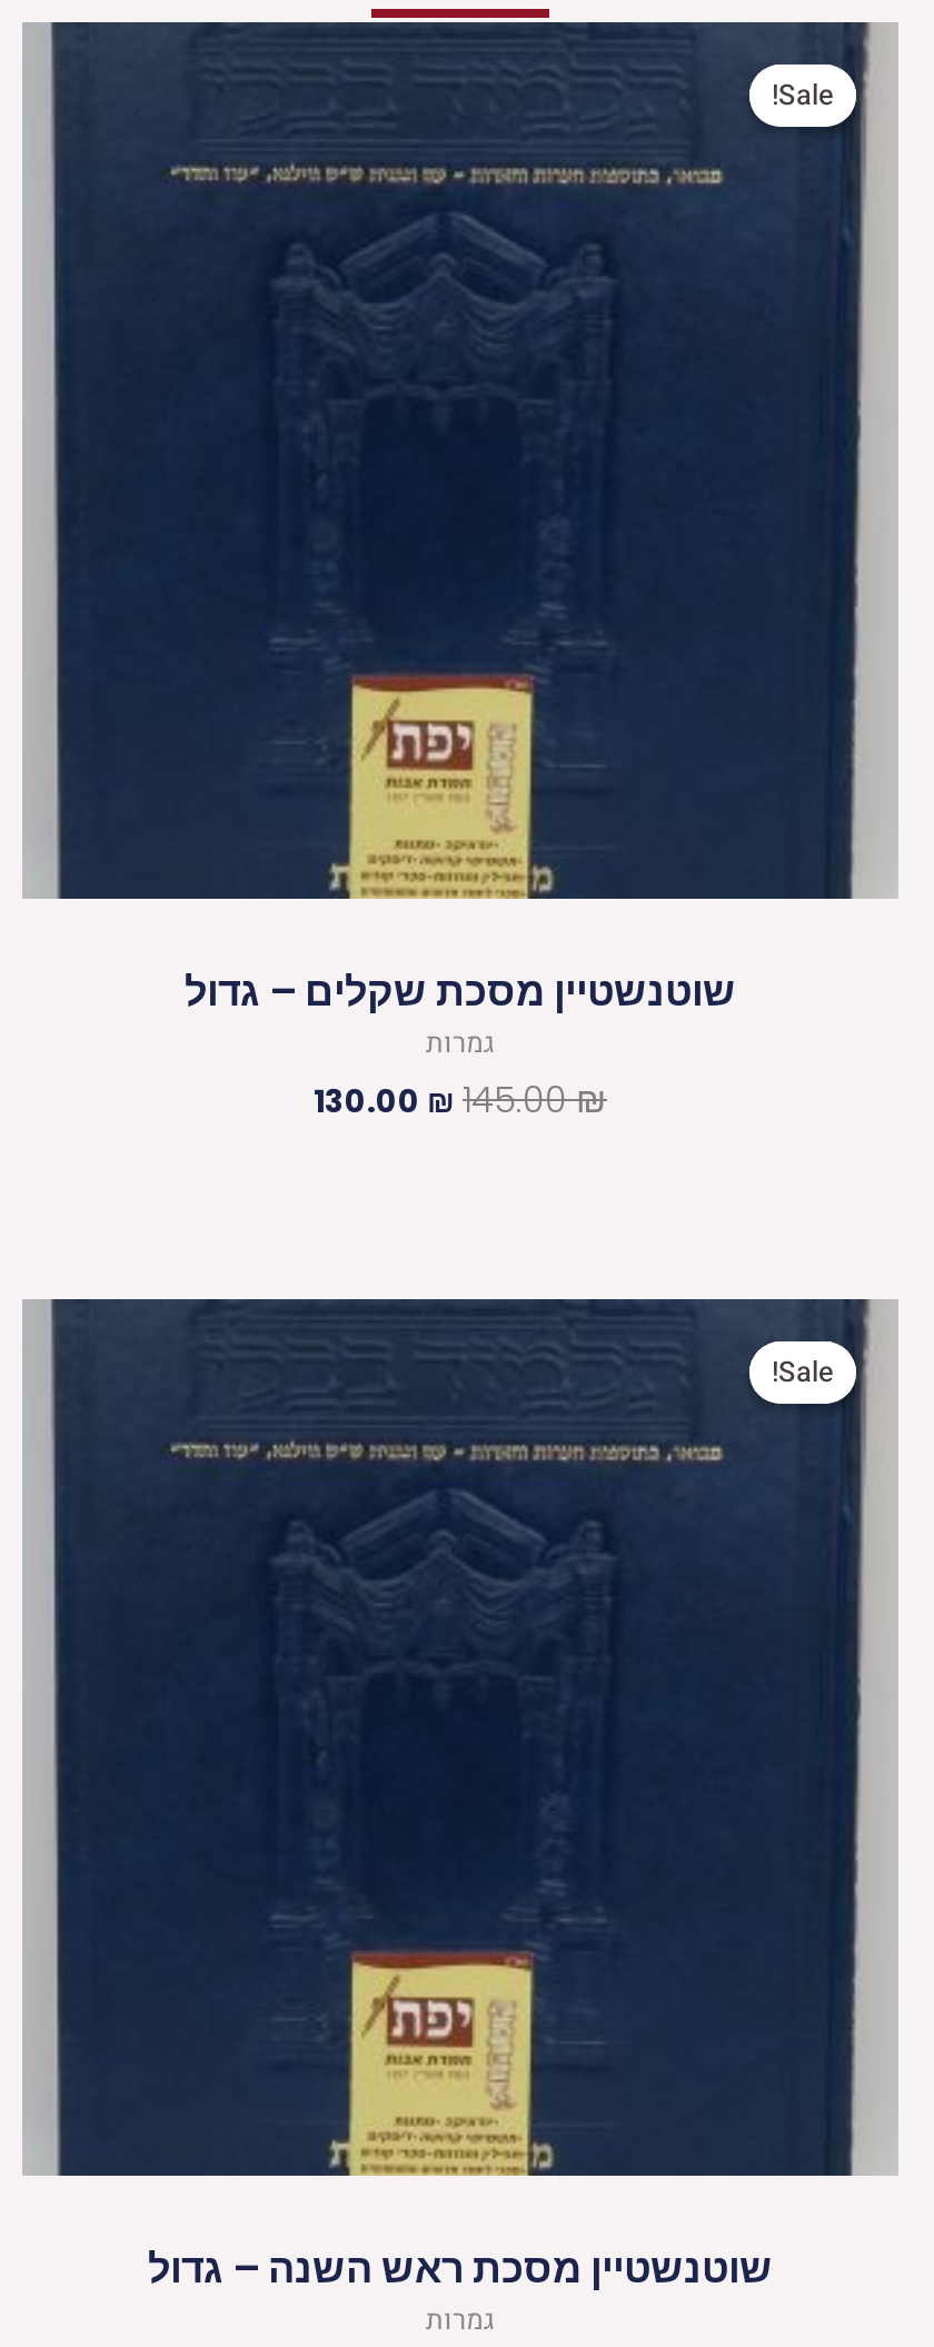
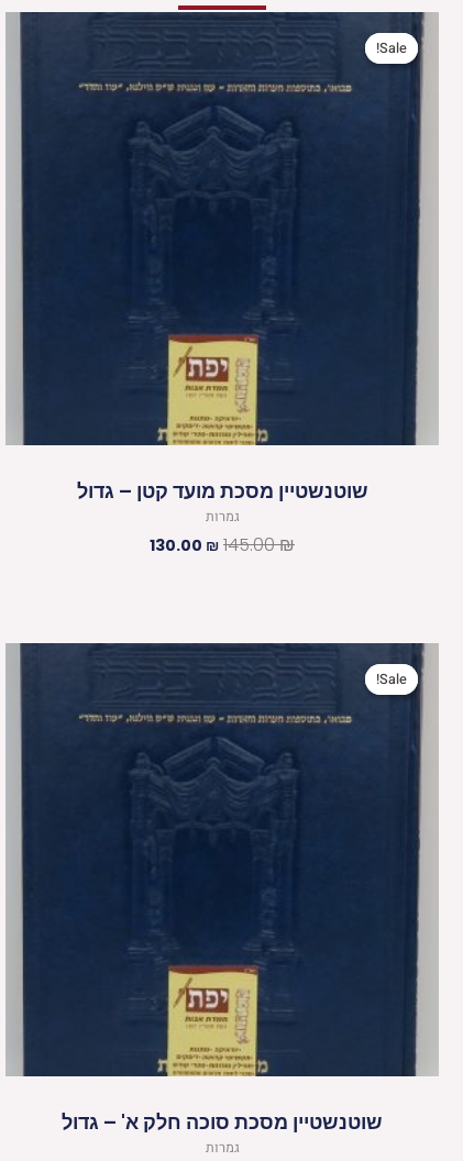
- שוטנשטיין מסכת שקלים – גדול
+ שוטנשטיין מסכת מועד קטן – גדול

- שוטנשטיין מסכת ראש השנה – גדול
+ שוטנשטיין מסכת סוכה חלק א' – גדול
